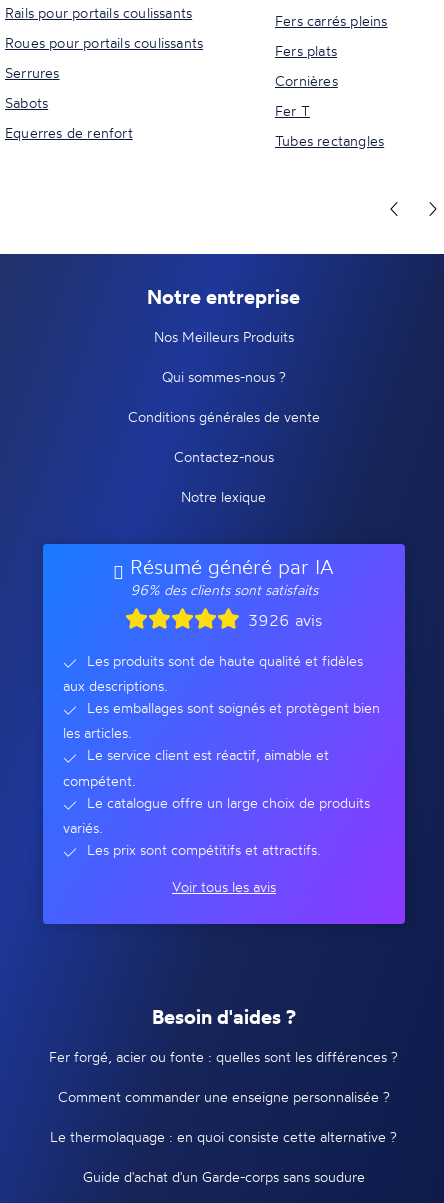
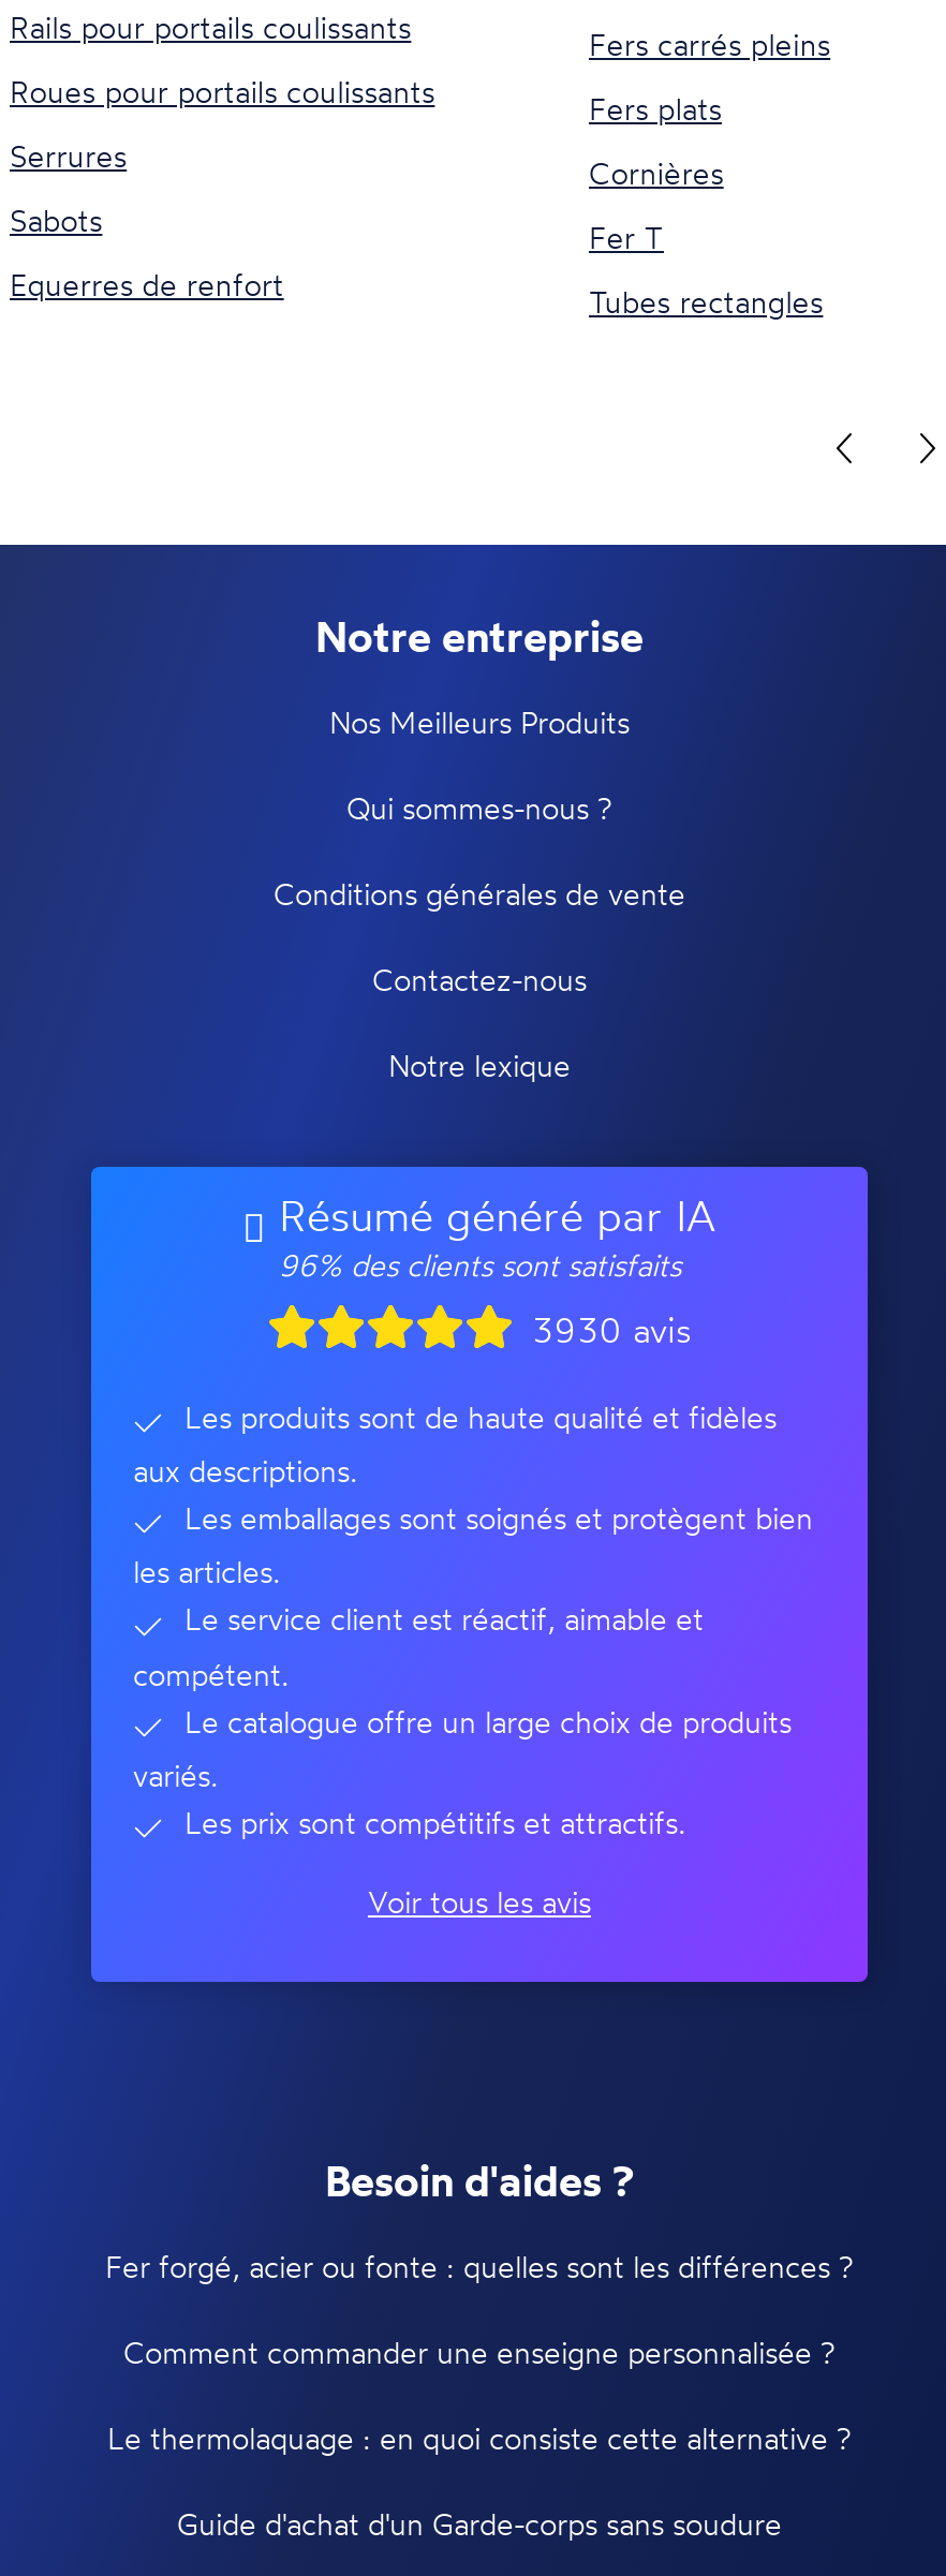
- 3926 avis
+ 3930 avis
